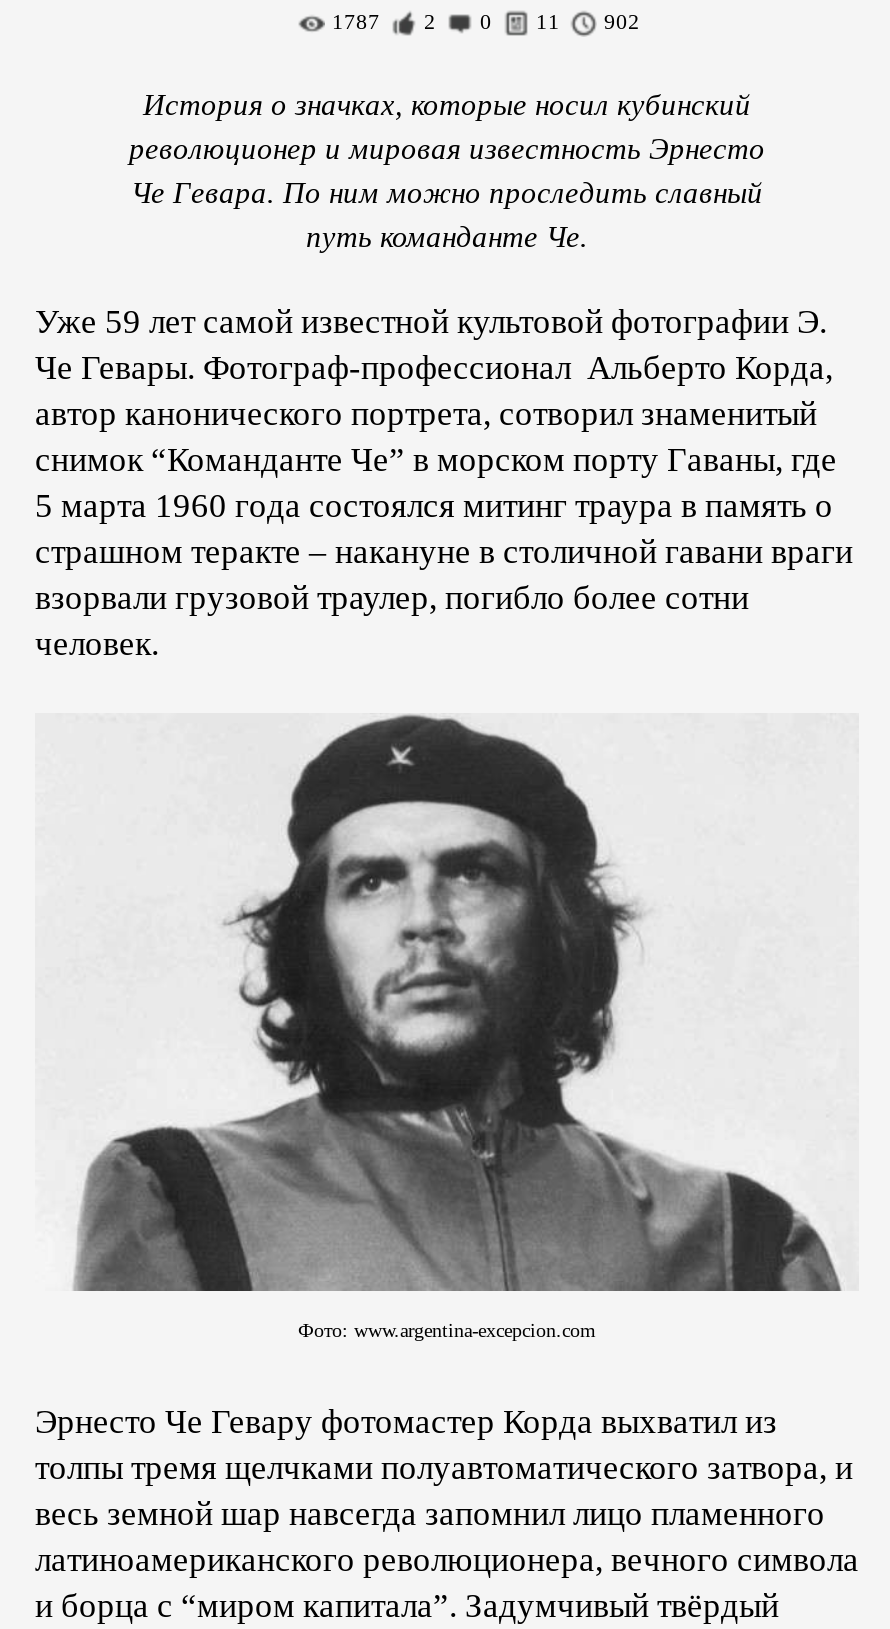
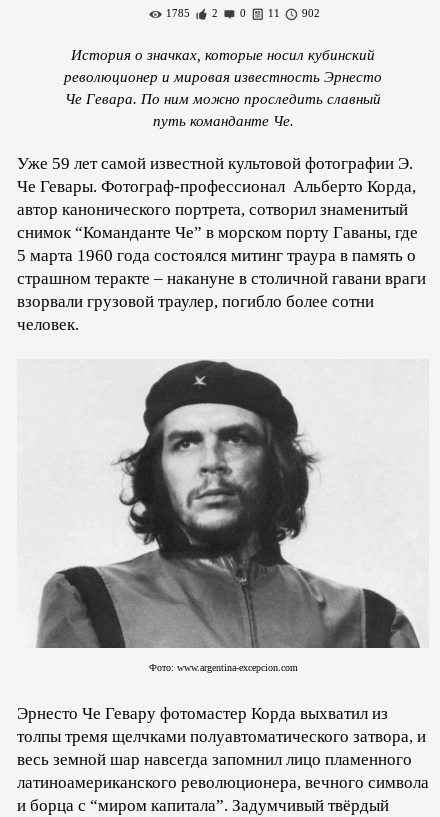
- 1787 2 0 11 902
+ 1785 2 0 11 902
